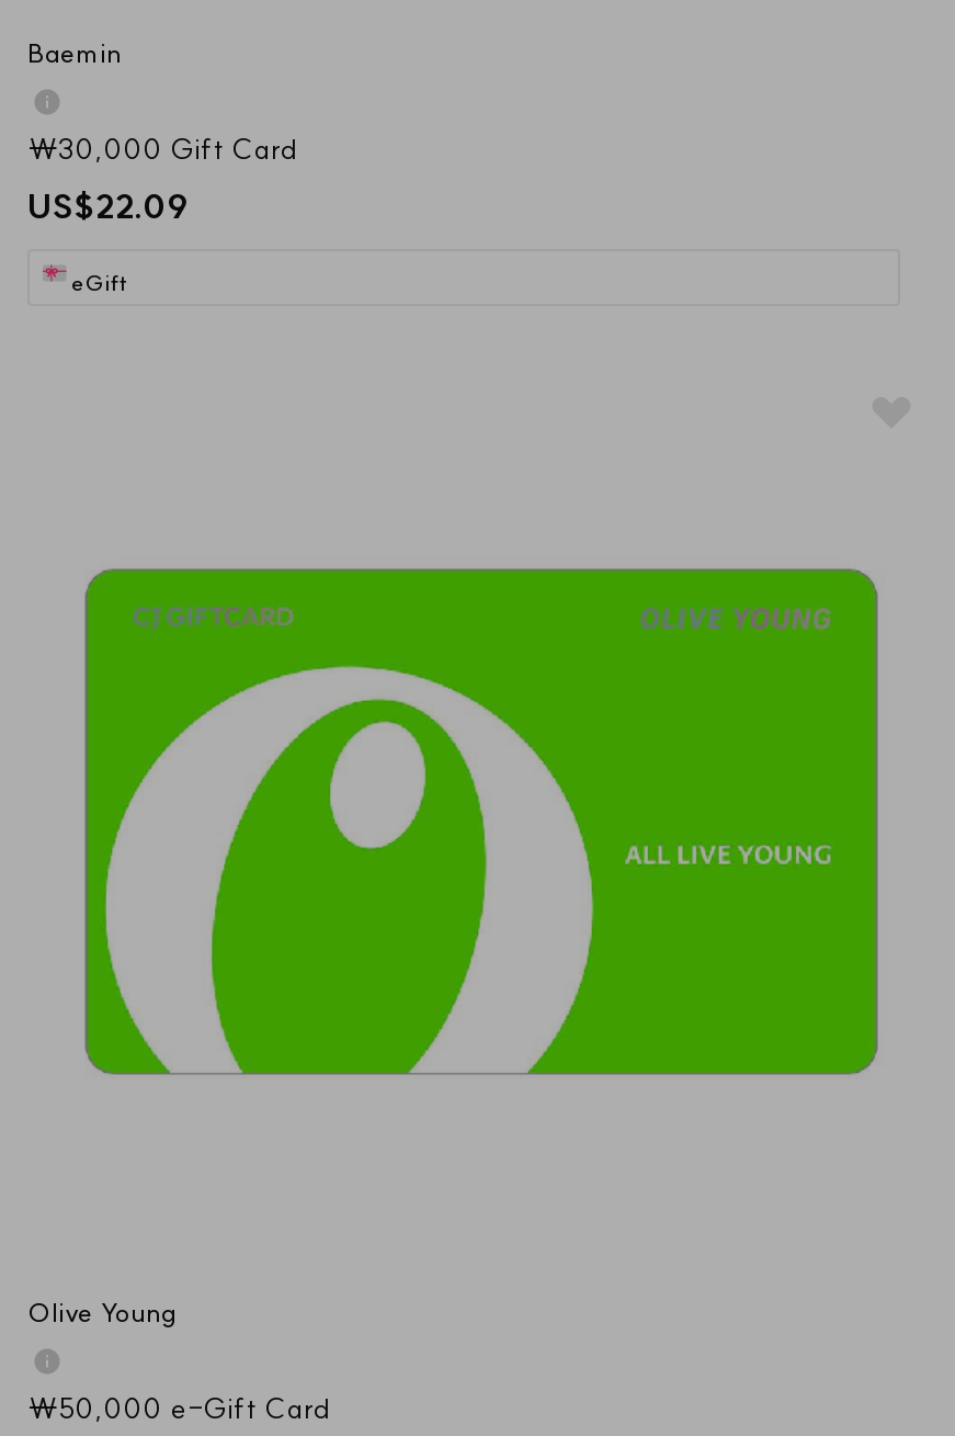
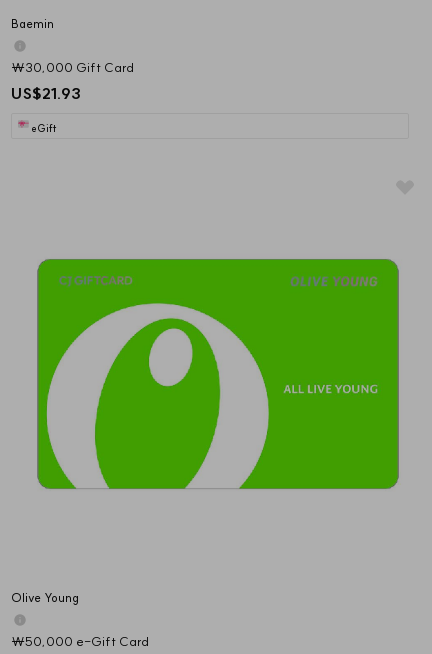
- US$22.09
+ US$21.93
